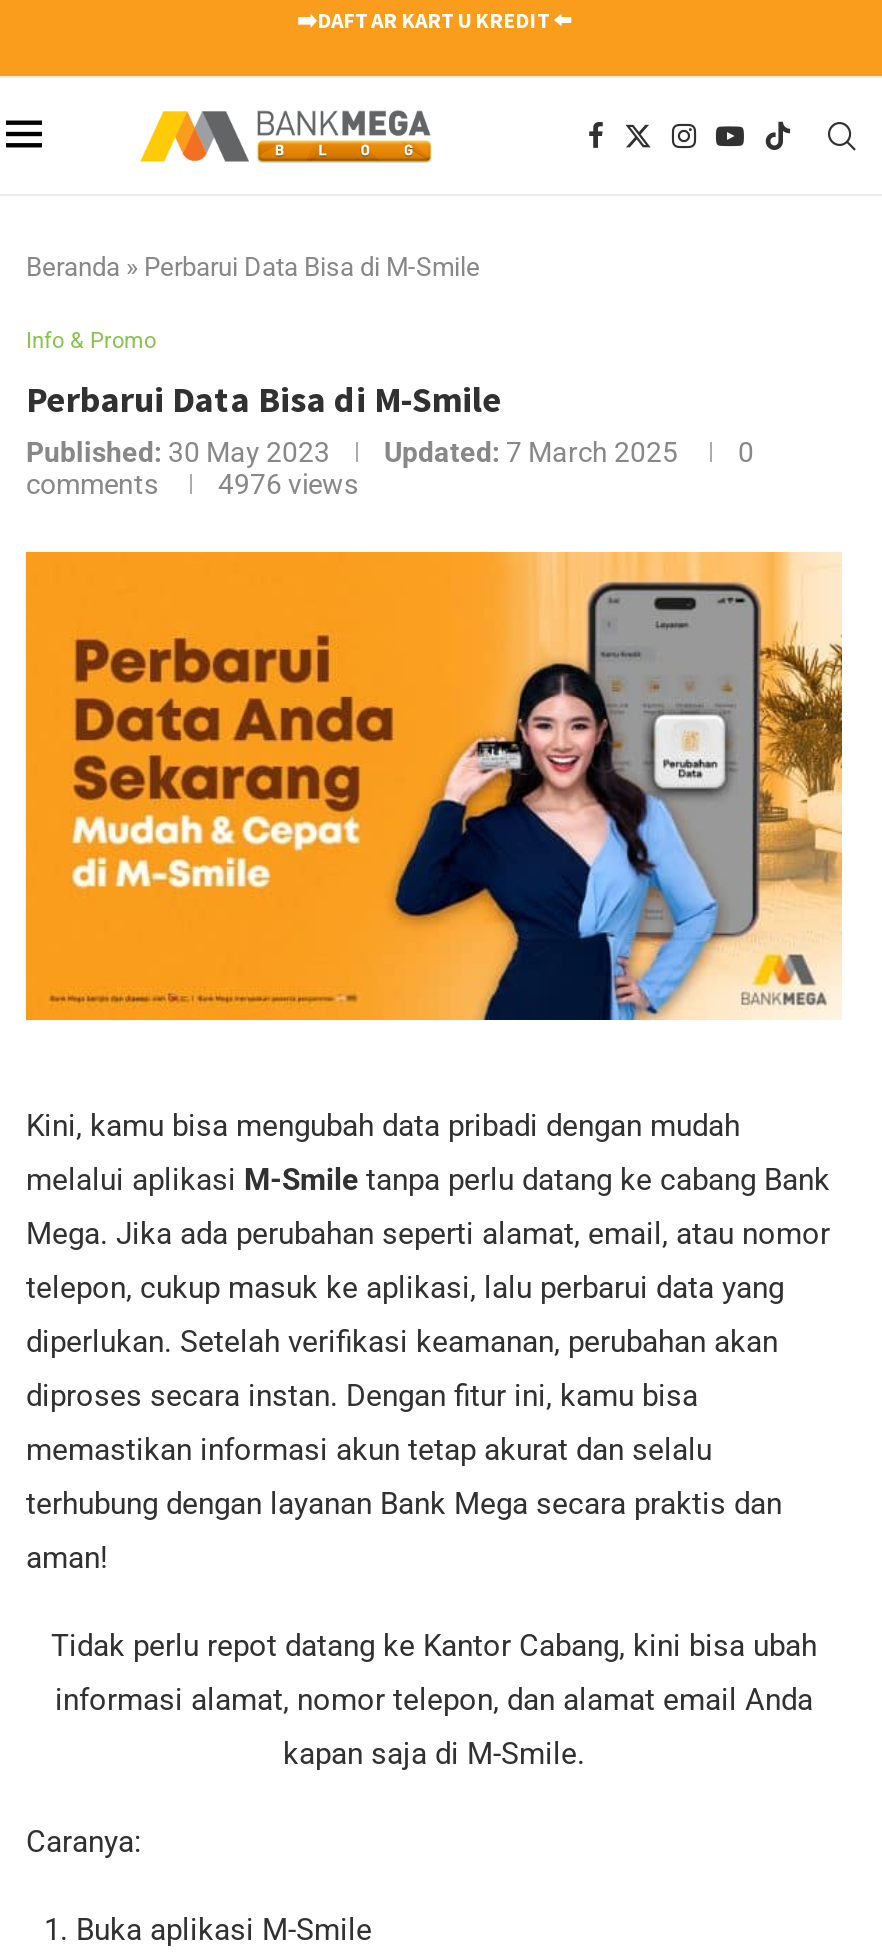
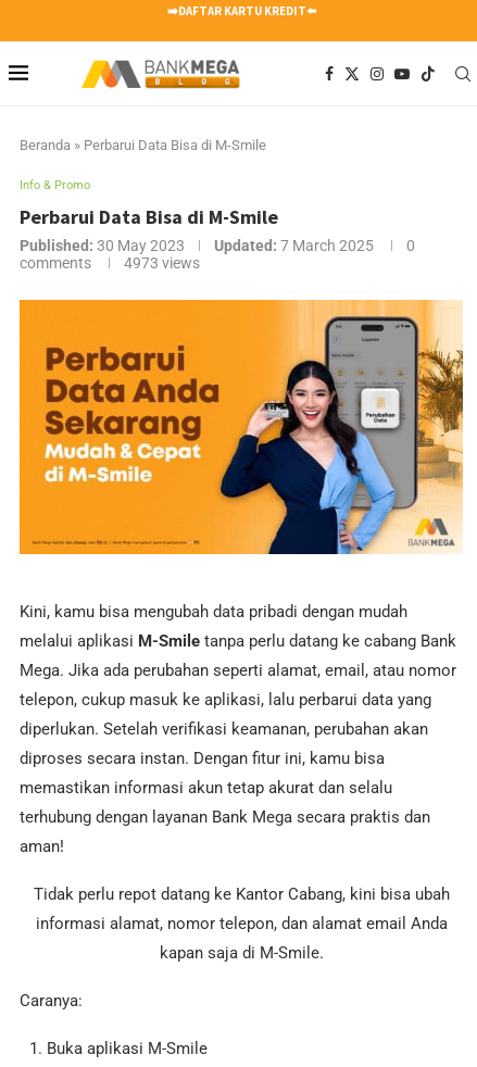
- comments 4976 views
+ comments 4973 views
